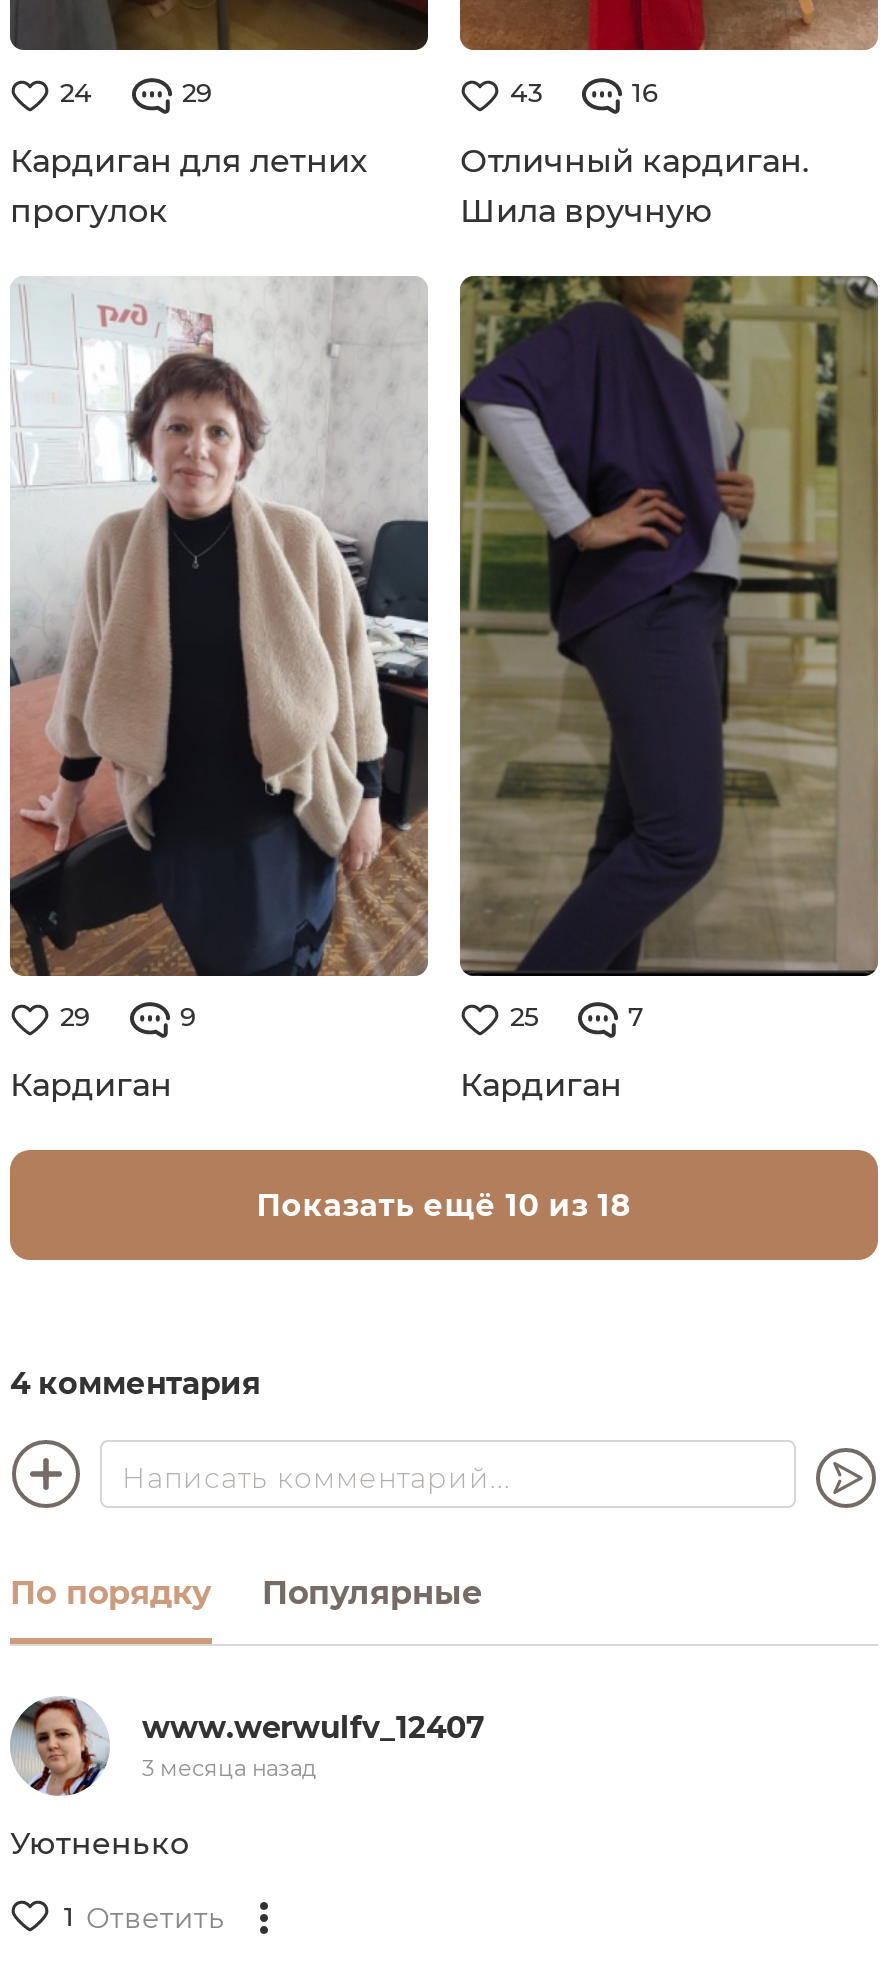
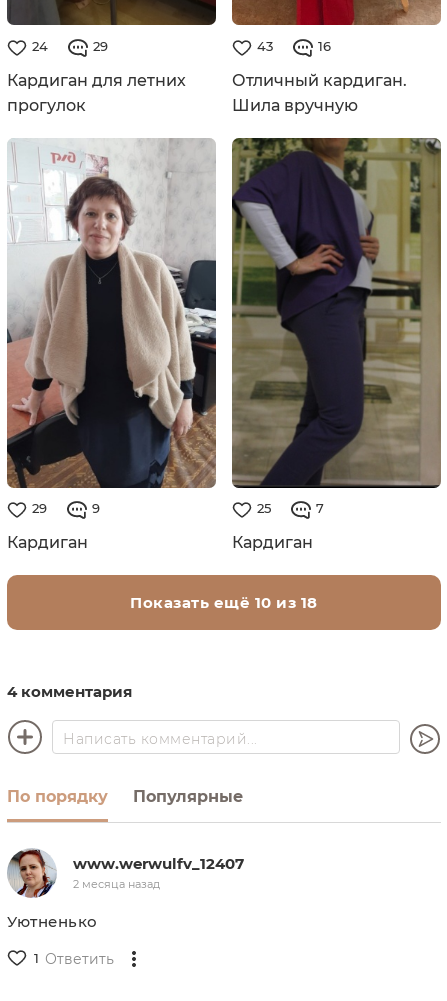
- 3 месяца назад
+ 2 месяца назад
